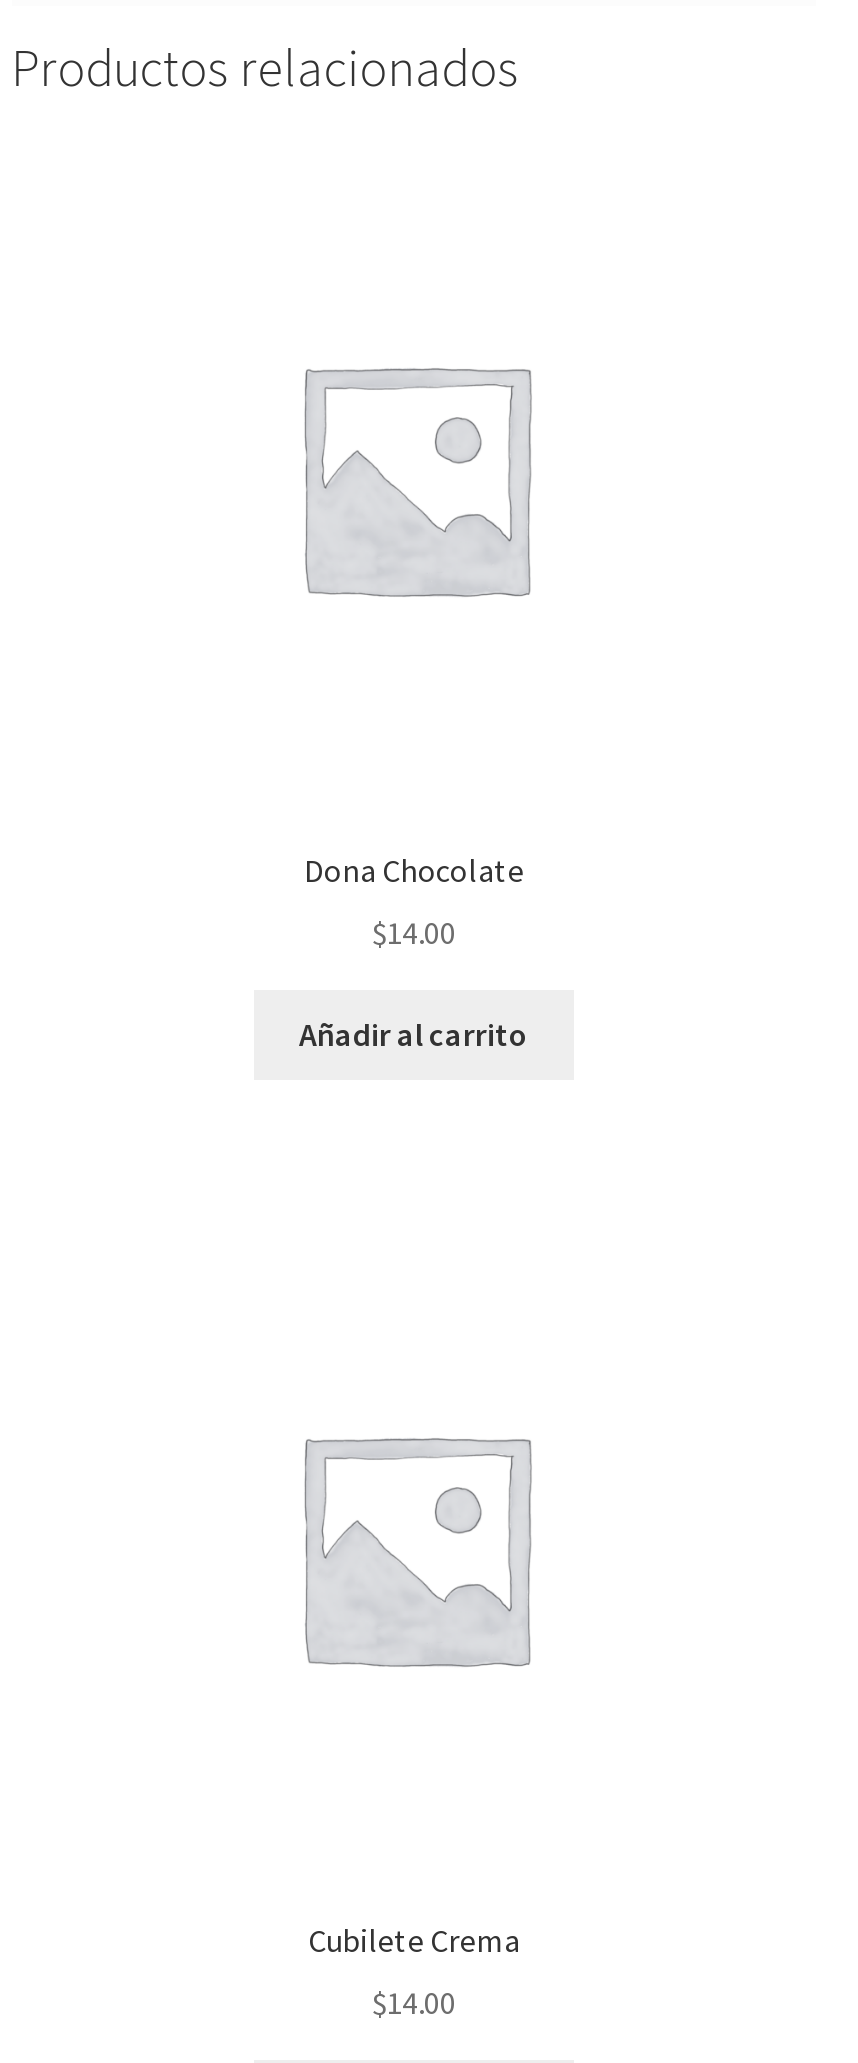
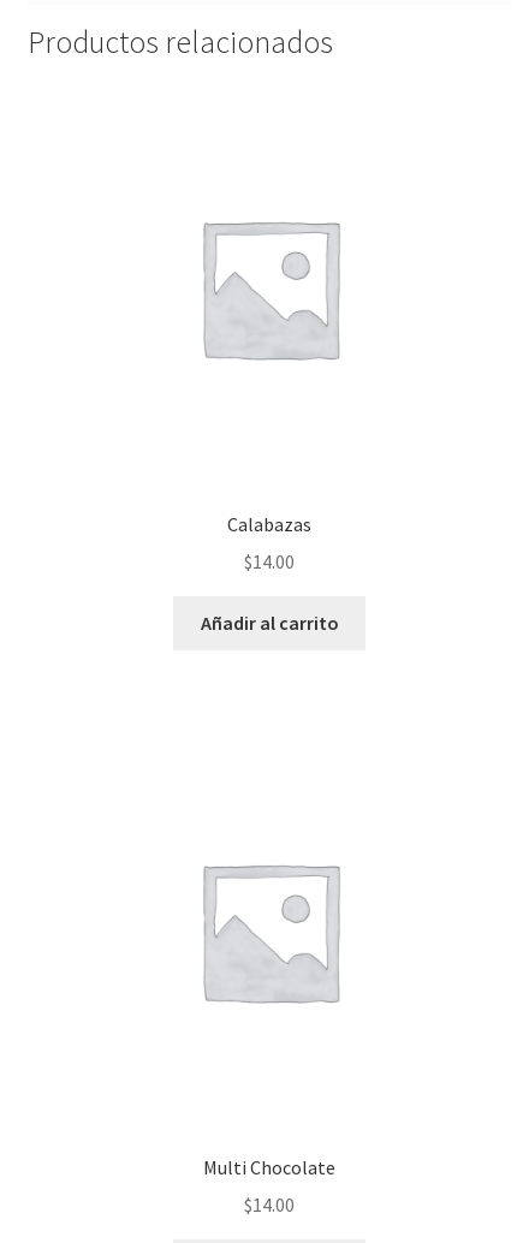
- Dona Chocolate
+ Calabazas

- Cubilete Crema
+ Multi Chocolate
